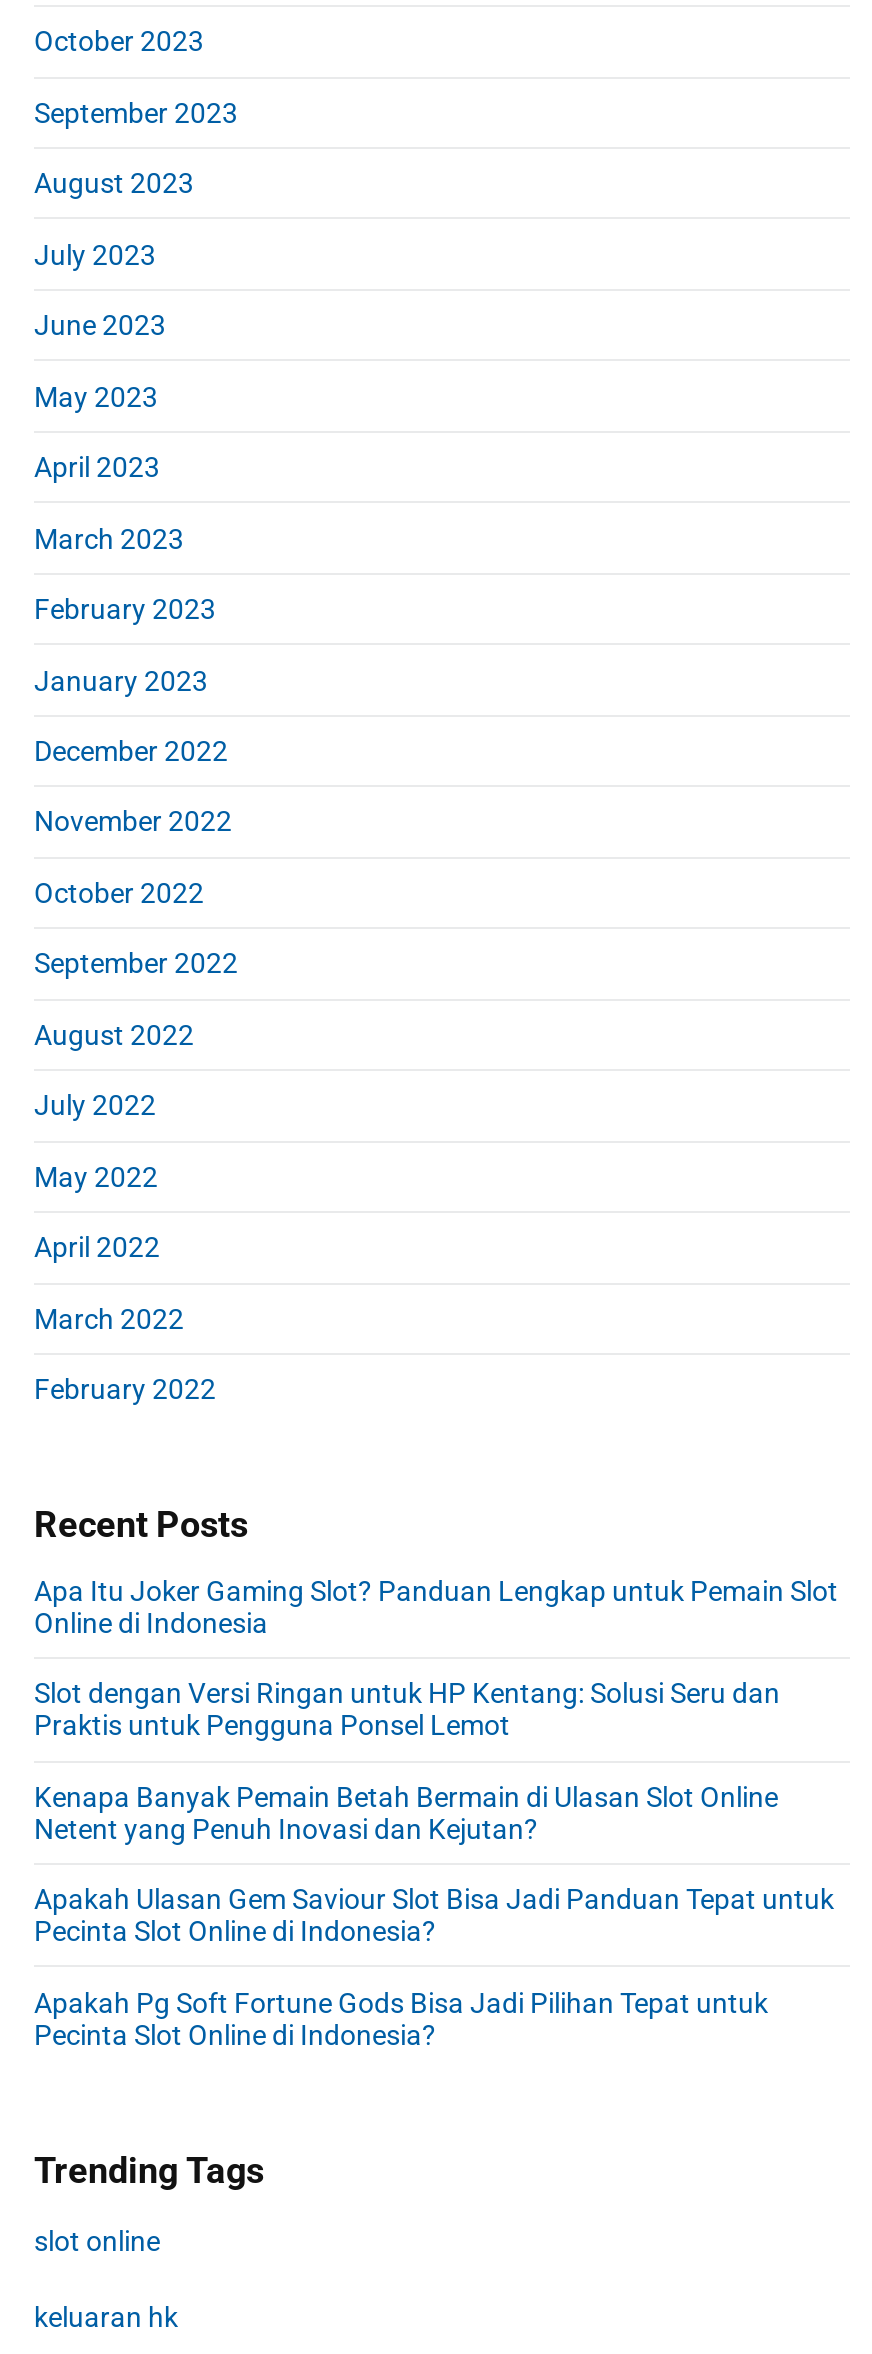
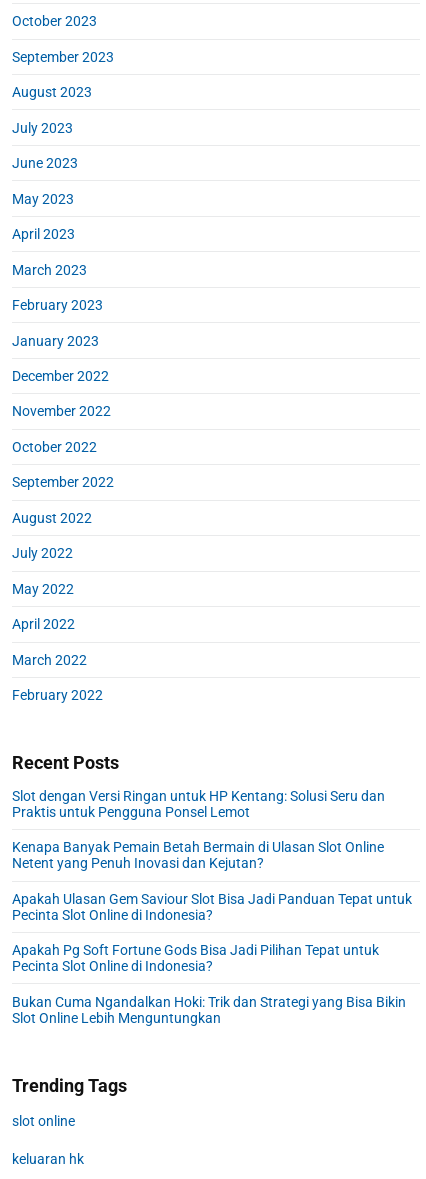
- Apa Itu Joker Gaming Slot? Panduan Lengkap untuk Pemain Slot
- Online di Indonesia

moved up: Slot dengan Versi Ringan untuk HP Kentang: Solusi Seru dan | Praktis untuk Pengguna Ponsel Lemot | Kenapa Banyak Pemain Betah Bermain di Ulasan Slot Online | Netent yang Penuh Inovasi dan Kejutan? | Apakah Ulasan Gem Saviour Slot Bisa Jadi Panduan Tepat untuk | Pecinta Slot Online di Indonesia? | Apakah Pg Soft Fortune Gods Bisa Jadi Pilihan Tepat untuk | Pecinta Slot Online di Indonesia?

+ Bukan Cuma Ngandalkan Hoki: Trik dan Strategi yang Bisa Bikin
+ Slot Online Lebih Menguntungkan
